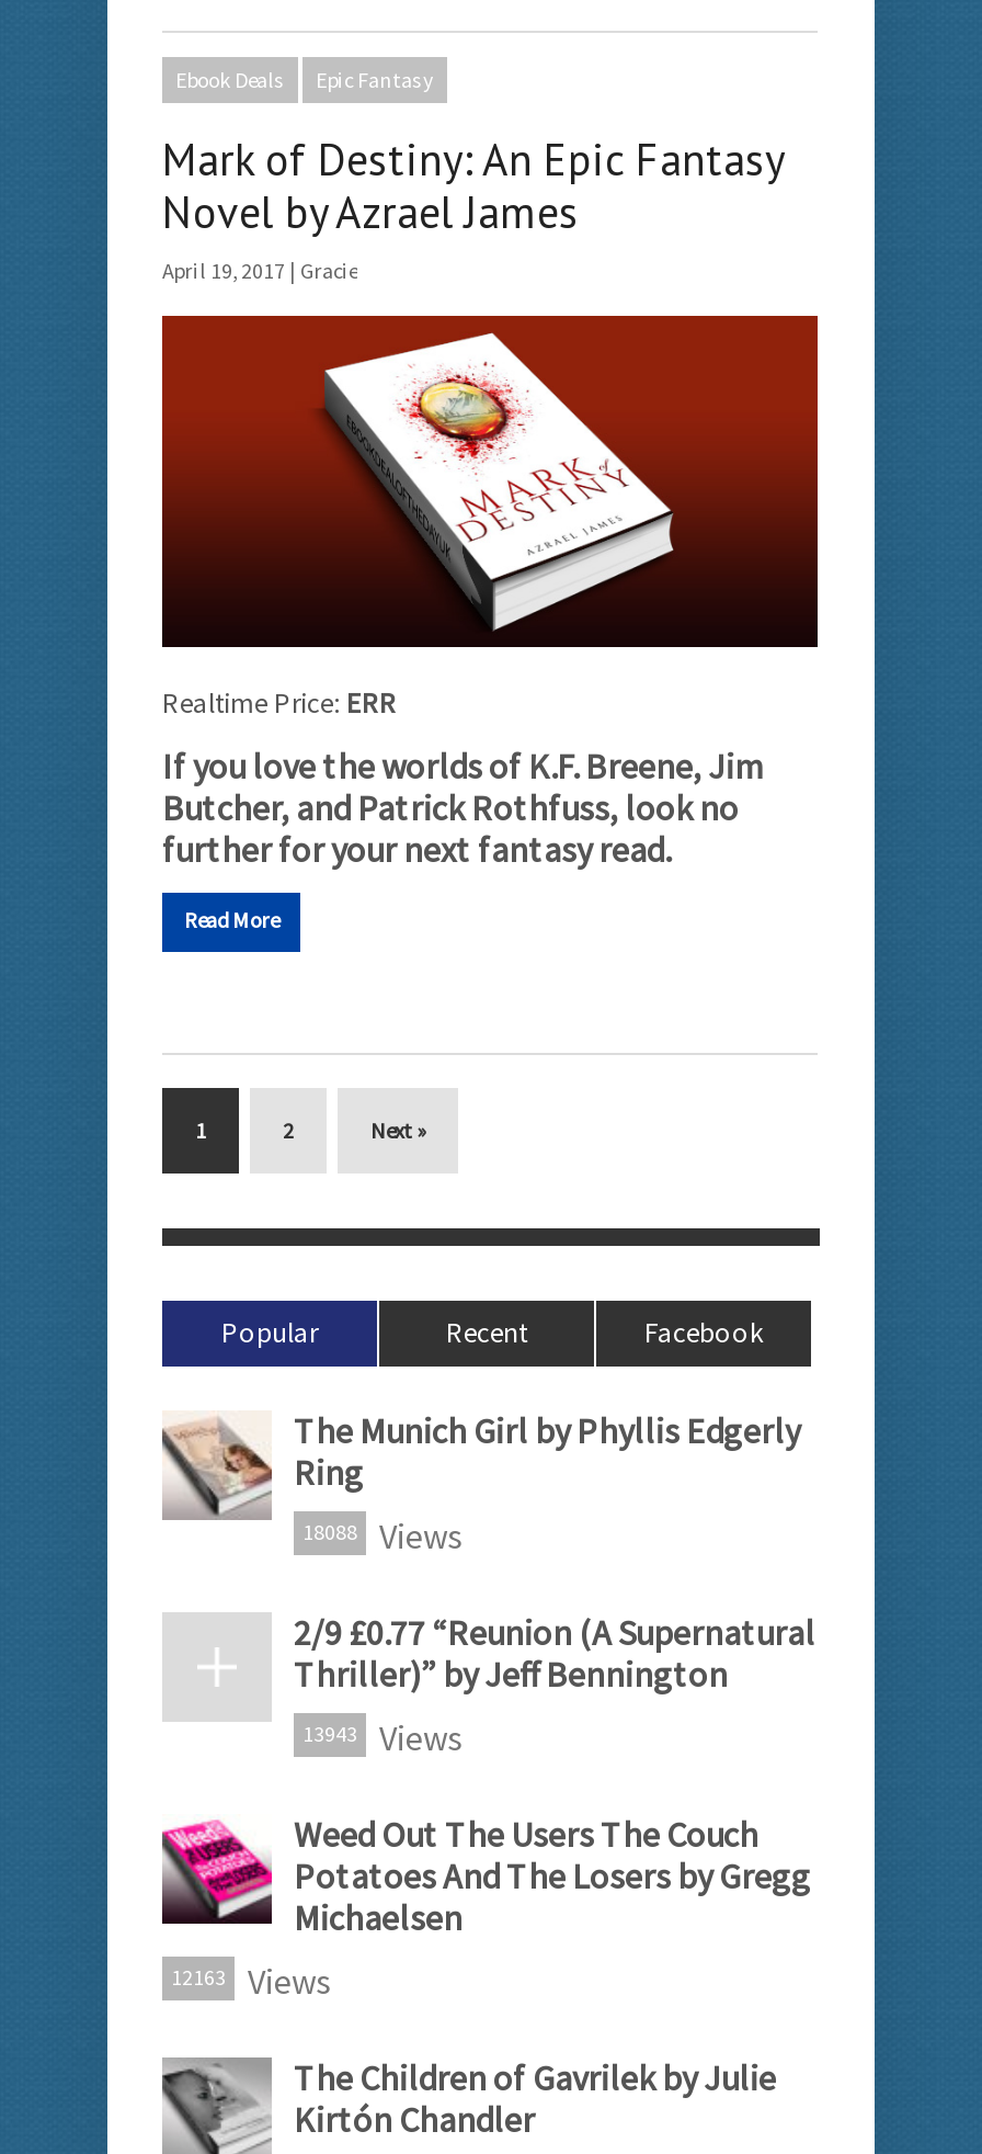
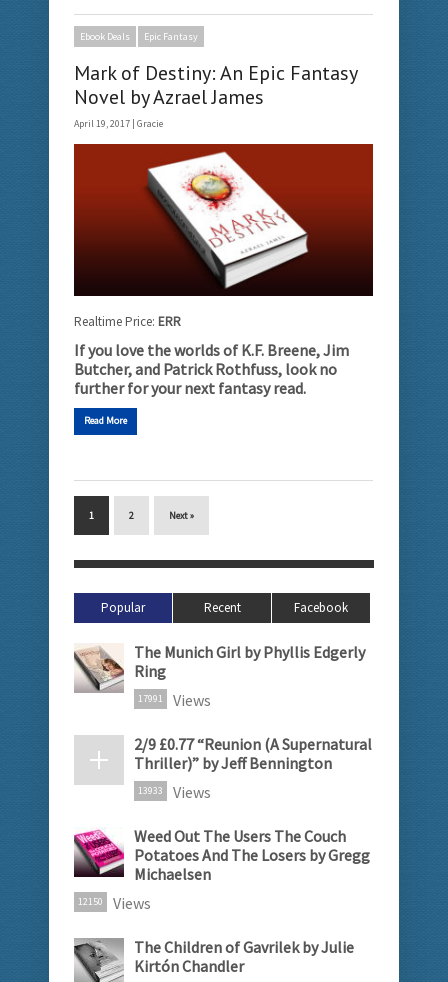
- 18088 Views
+ 17991 Views

- 13943 Views
+ 13933 Views

- 12163 Views
+ 12150 Views
